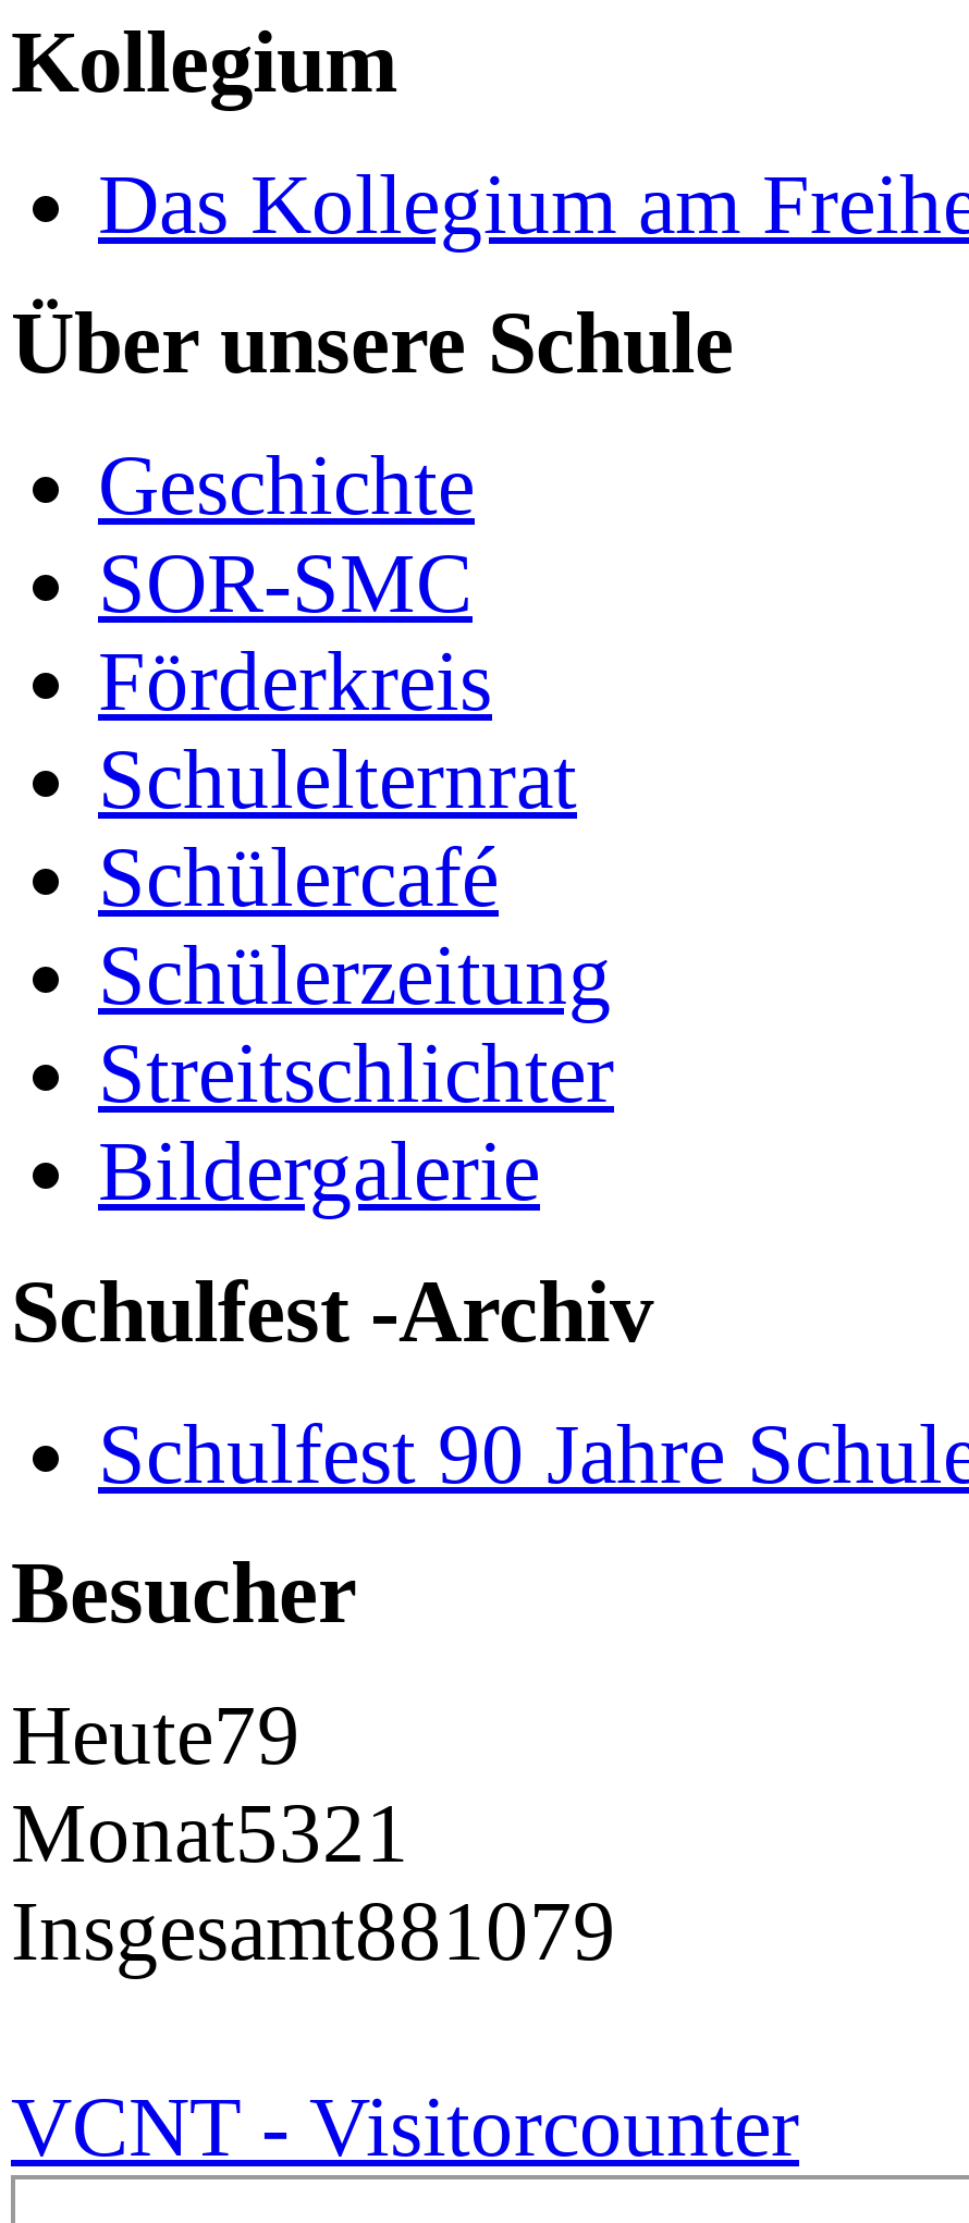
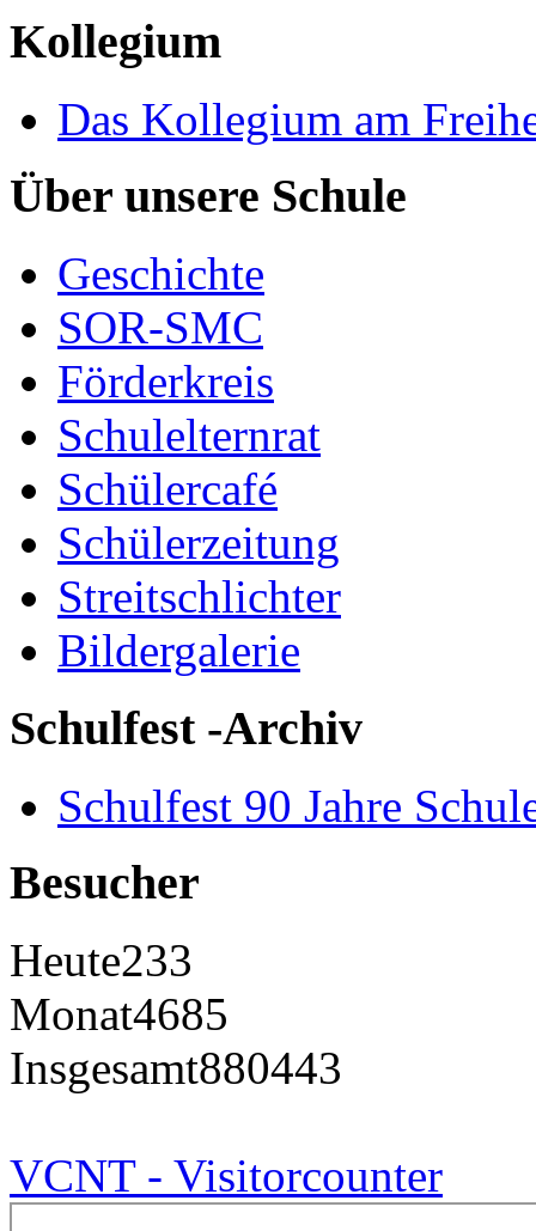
- Heute79
+ Heute233

- Monat5321
+ Monat4685

- Insgesamt881079
+ Insgesamt880443
